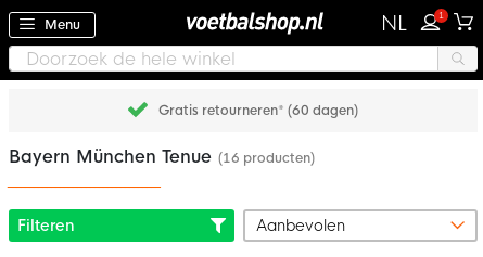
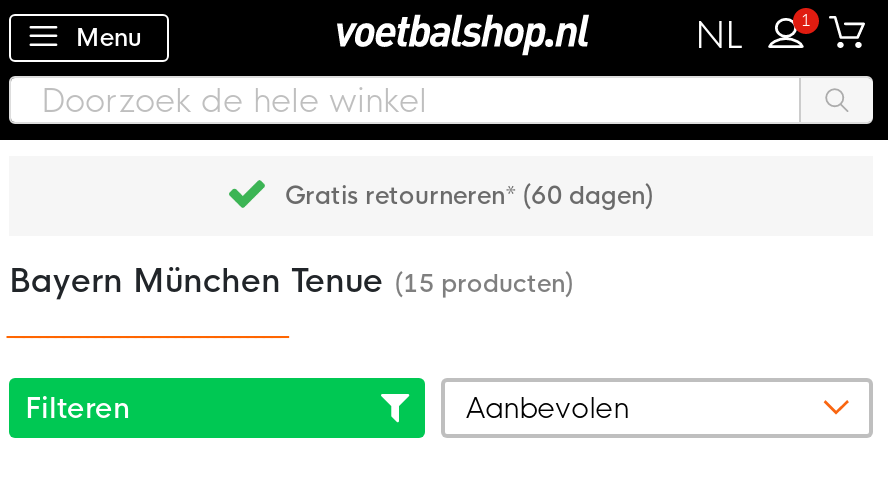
- Bayern München Tenue (16 producten)
+ Bayern München Tenue (15 producten)
